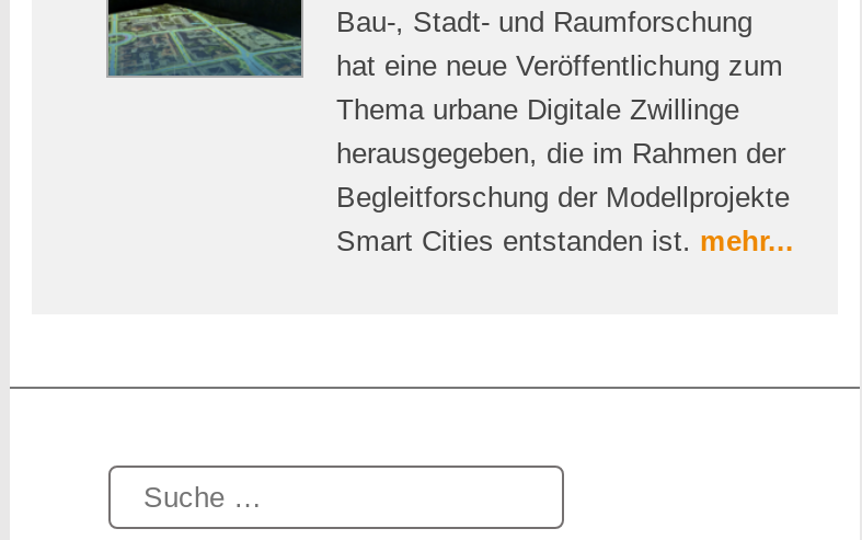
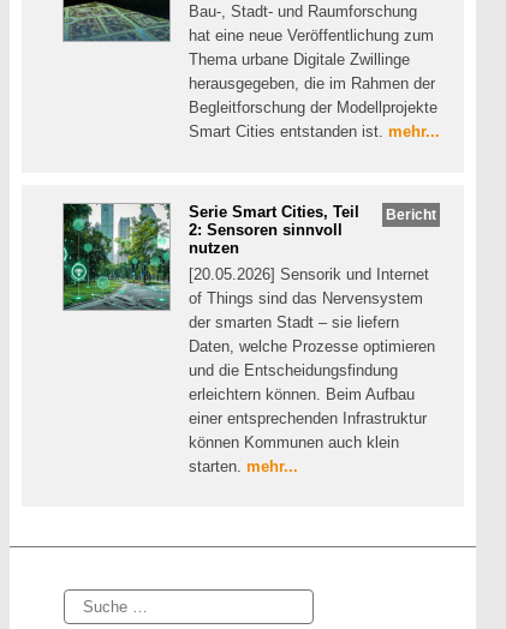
+ [image]
+ Bericht
+ Serie Smart Cities, Teil
+ 2: Sensoren sinnvoll
+ nutzen
+ [20.05.2026] Sensorik und Internet
+ of Things sind das Nervensystem
+ der smarten Stadt – sie liefern
+ Daten, welche Prozesse optimieren
+ und die Entscheidungsfindung
+ erleichtern können. Beim Aufbau
+ einer entsprechenden Infrastruktur
+ können Kommunen auch klein
+ starten. mehr...
